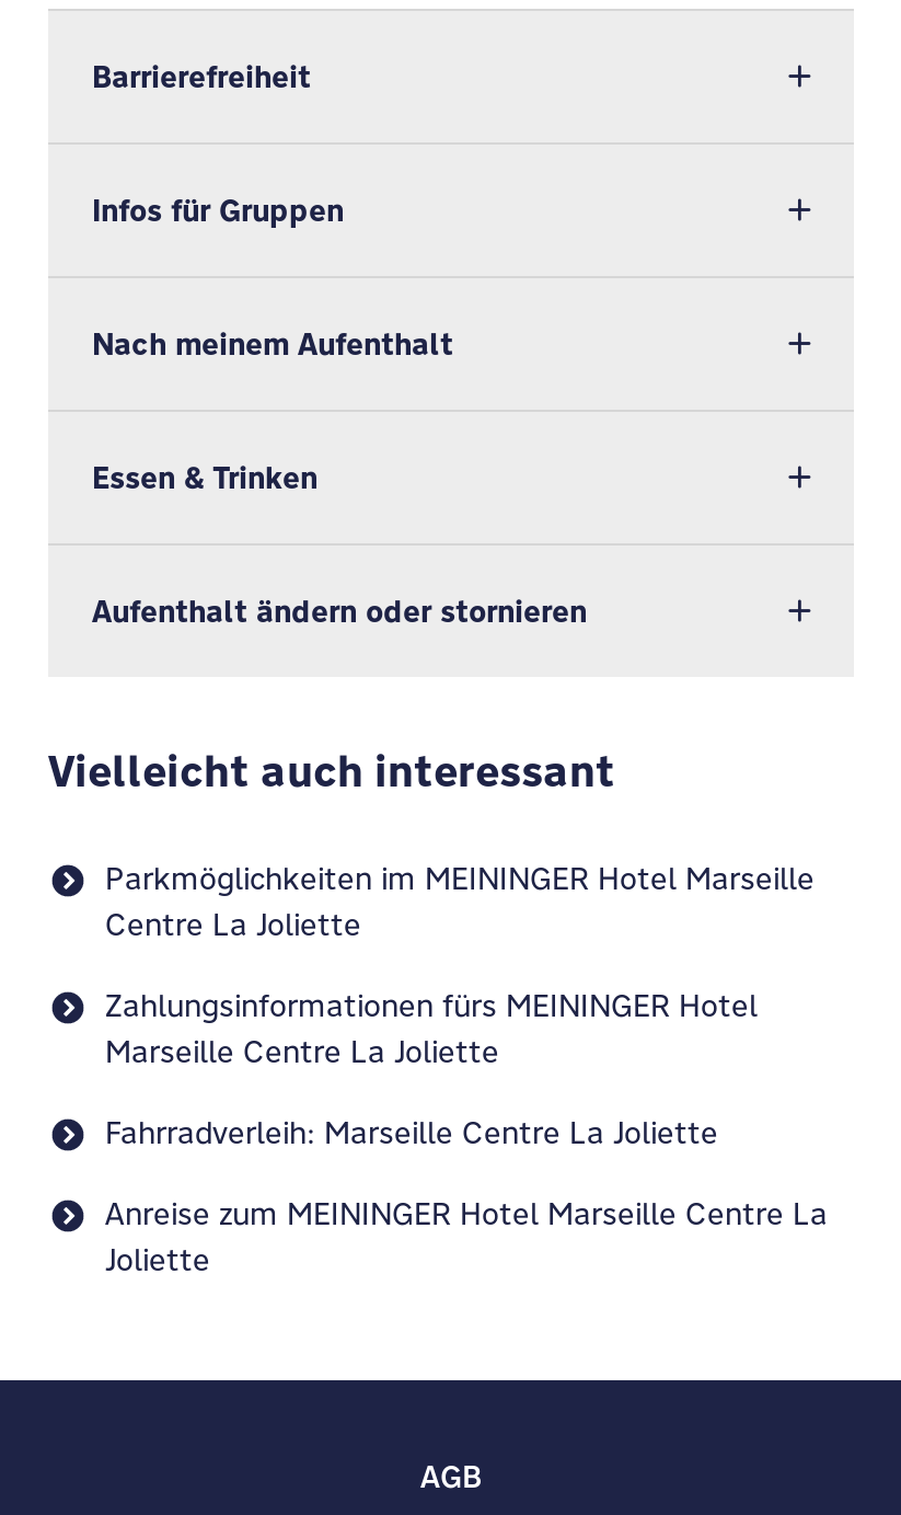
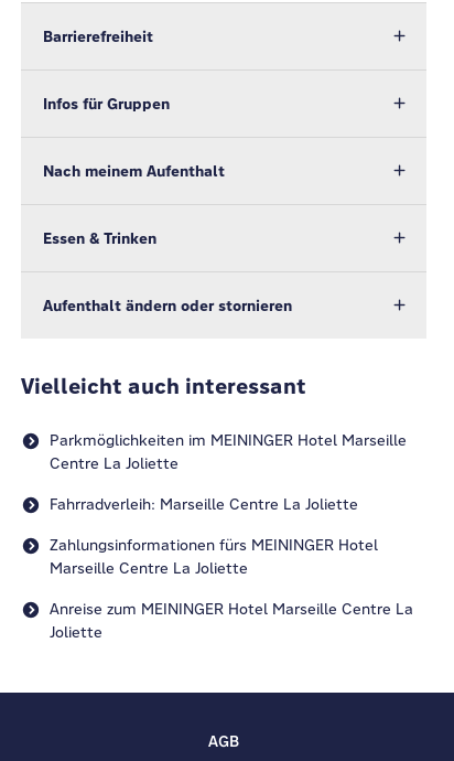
moved down: Zahlungsinformationen fürs MEININGER Hotel | Marseille Centre La Joliette

moved up: Fahrradverleih: Marseille Centre La Joliette
